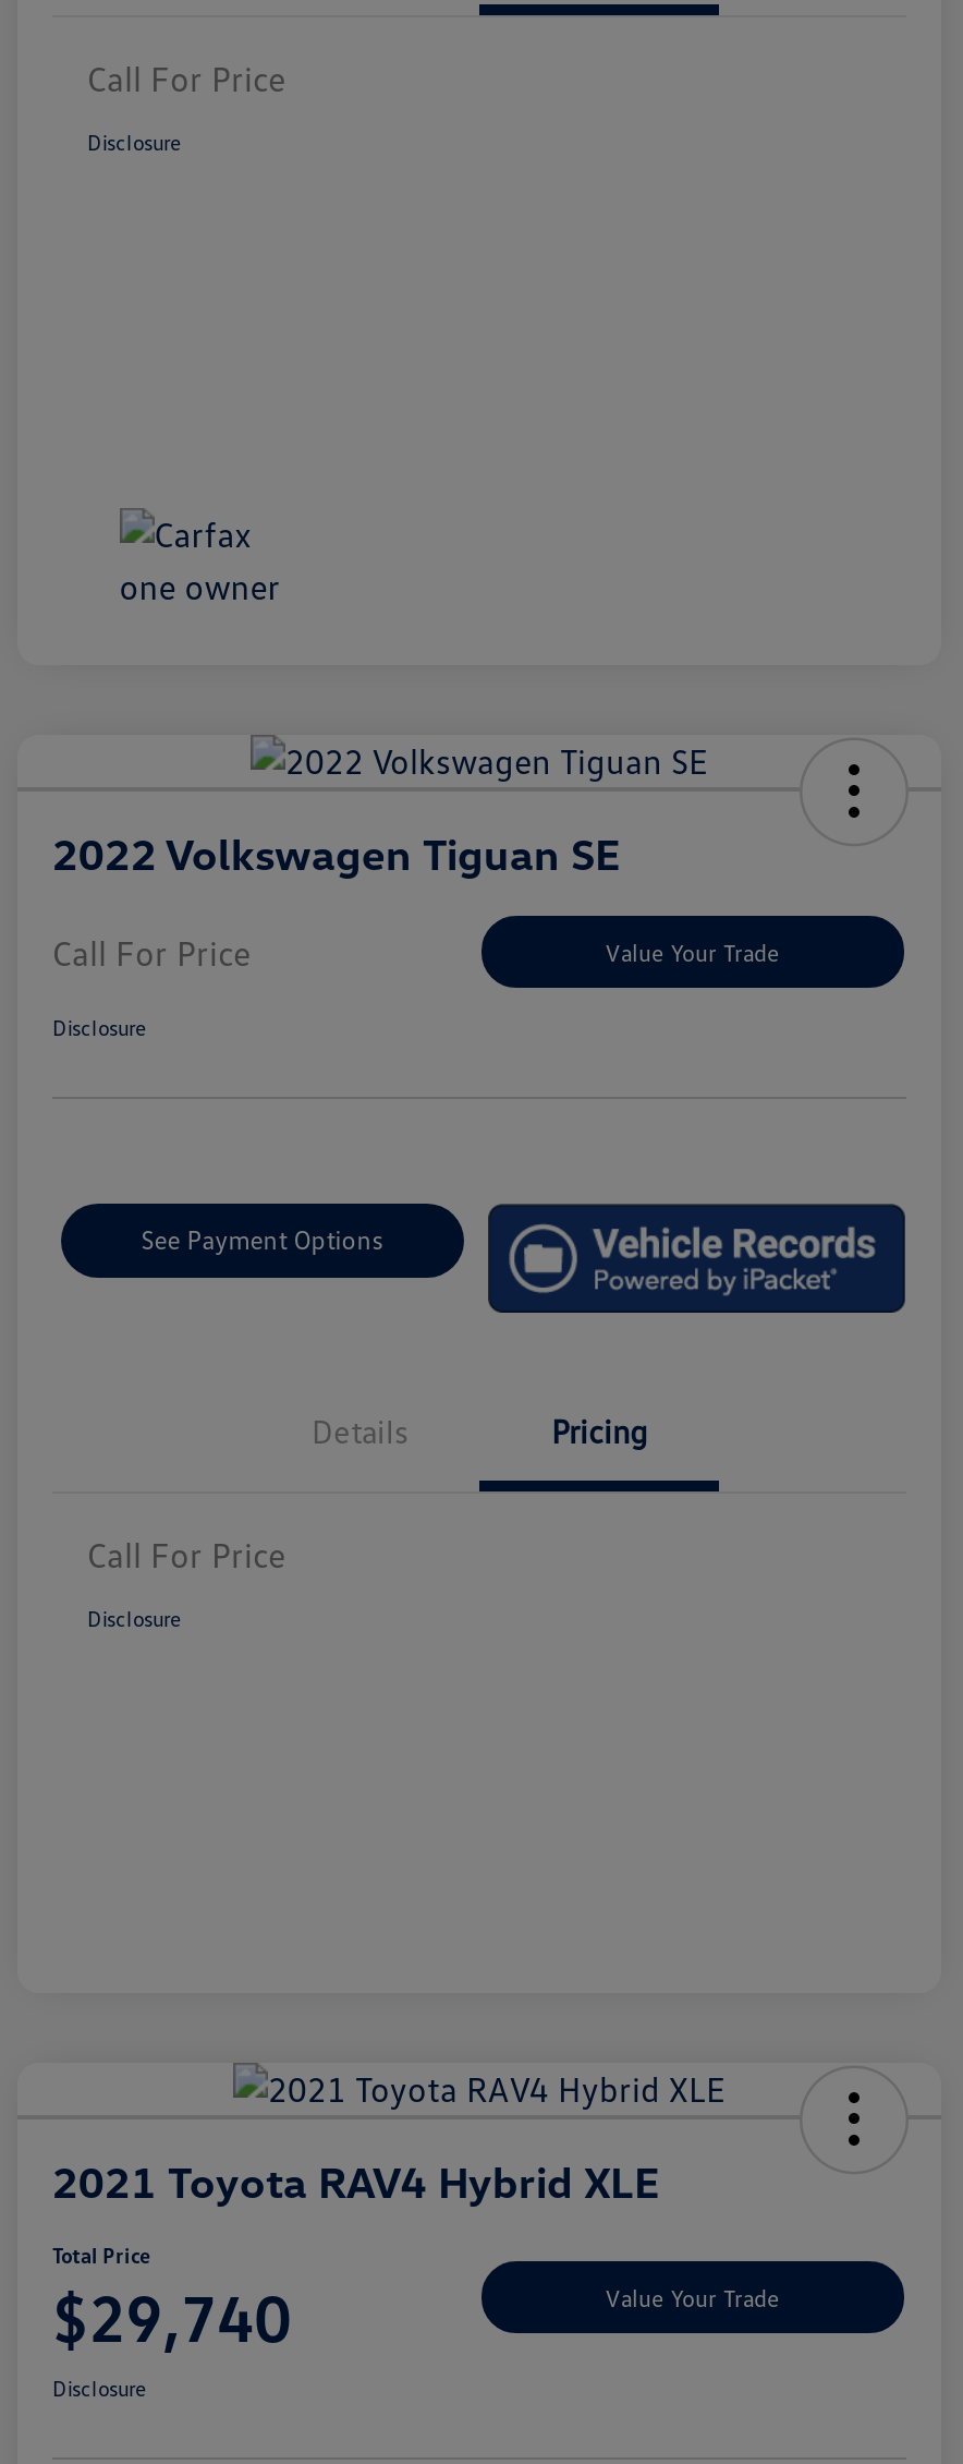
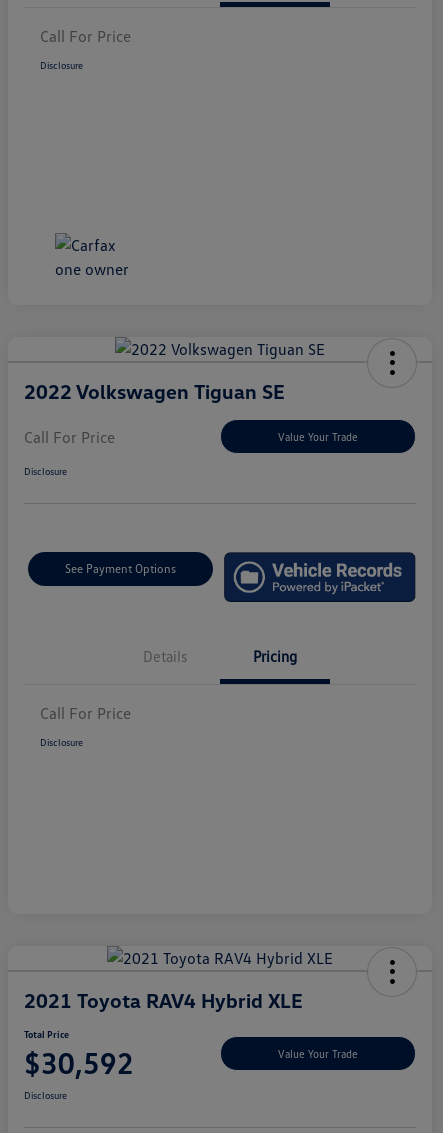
- $29,740
+ $30,592
